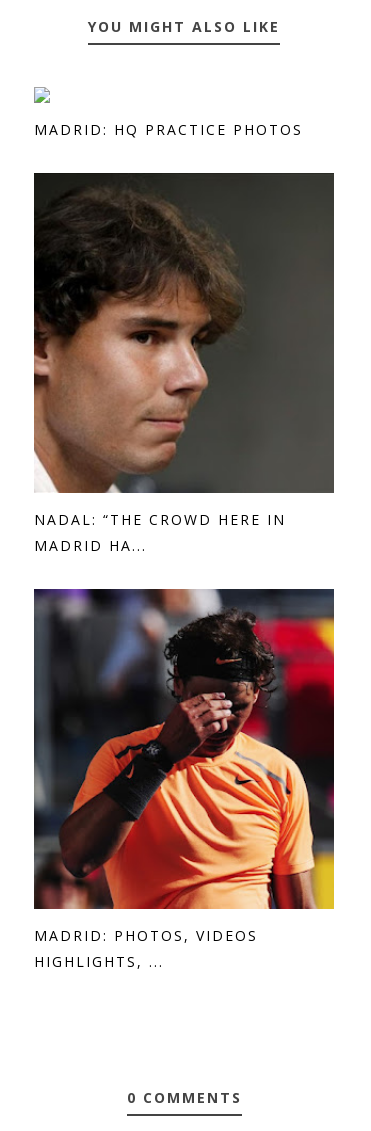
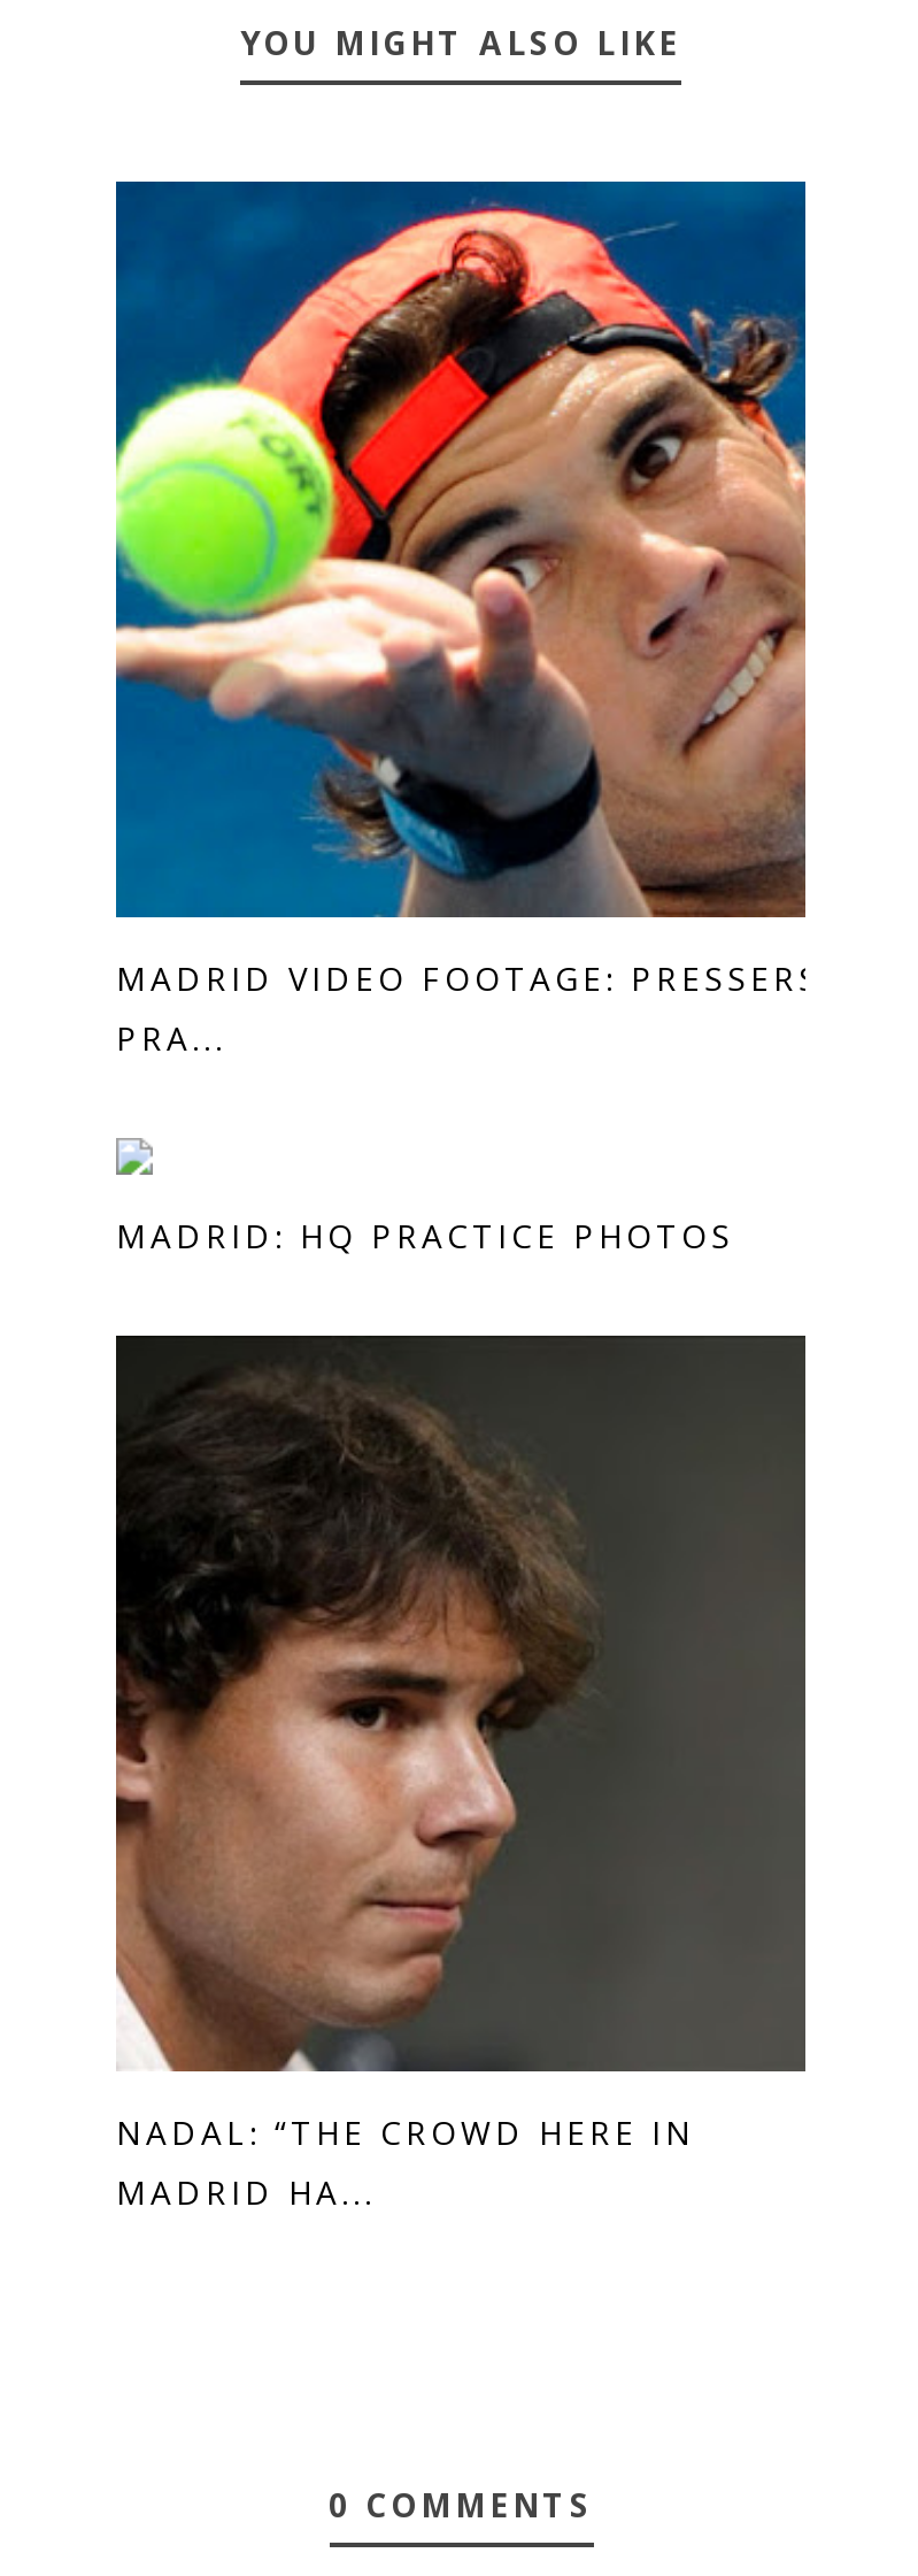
+ [image]
+ MADRID VIDEO FOOTAGE: PRESSERS,
+ PRA...

moved down: [image] | MADRID: HQ PRACTICE PHOTOS | NADAL: “THE CROWD HERE IN | MADRID HA...

- [image]
- MADRID: PHOTOS, VIDEOS
- HIGHLIGHTS, ...
